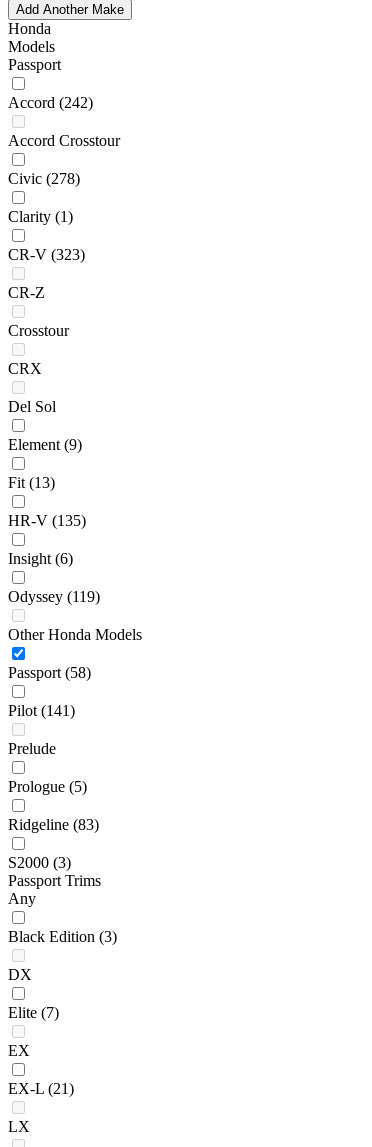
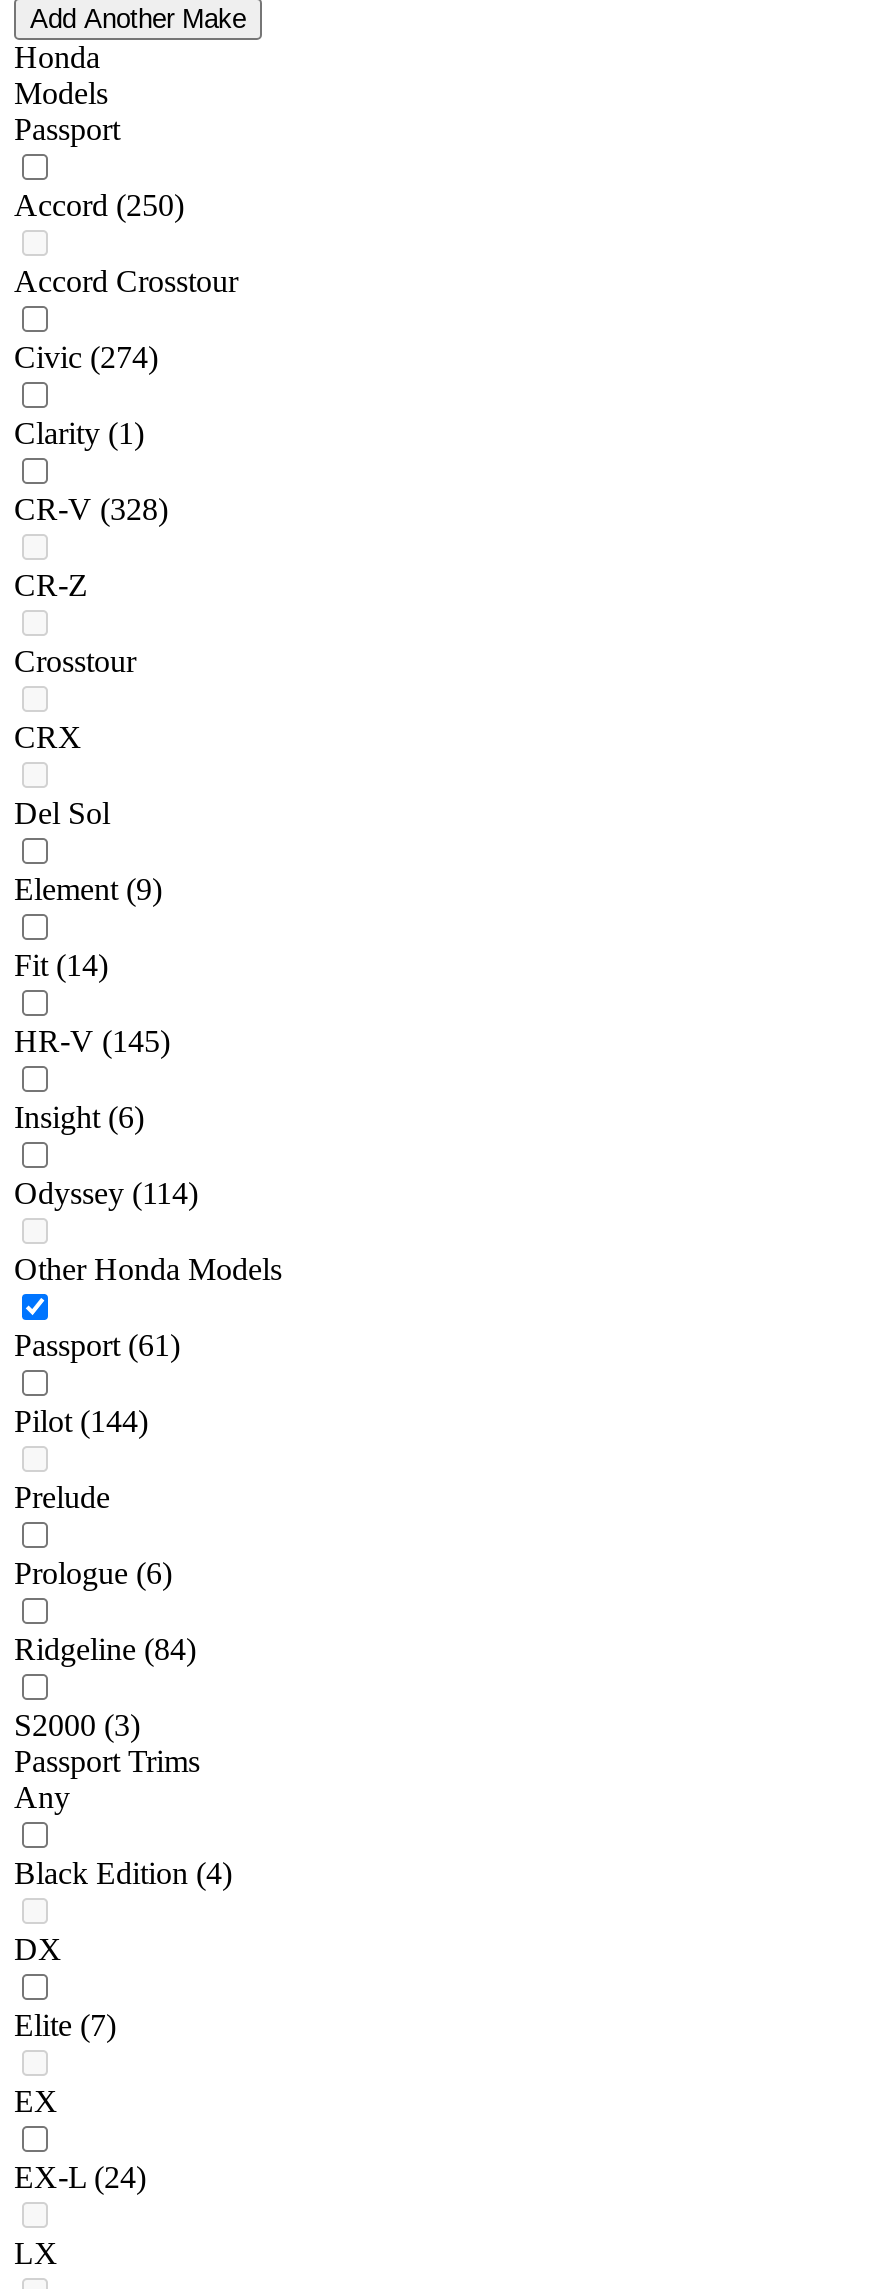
- Accord (242)
+ Accord (250)

- Civic (278)
+ Civic (274)

- CR-V (323)
+ CR-V (328)

- Fit (13)
+ Fit (14)

- HR-V (135)
+ HR-V (145)

- Odyssey (119)
+ Odyssey (114)

- Passport (58)
+ Passport (61)

- Pilot (141)
+ Pilot (144)

- Prologue (5)
+ Prologue (6)

- Ridgeline (83)
+ Ridgeline (84)

- Black Edition (3)
+ Black Edition (4)

- EX-L (21)
+ EX-L (24)
